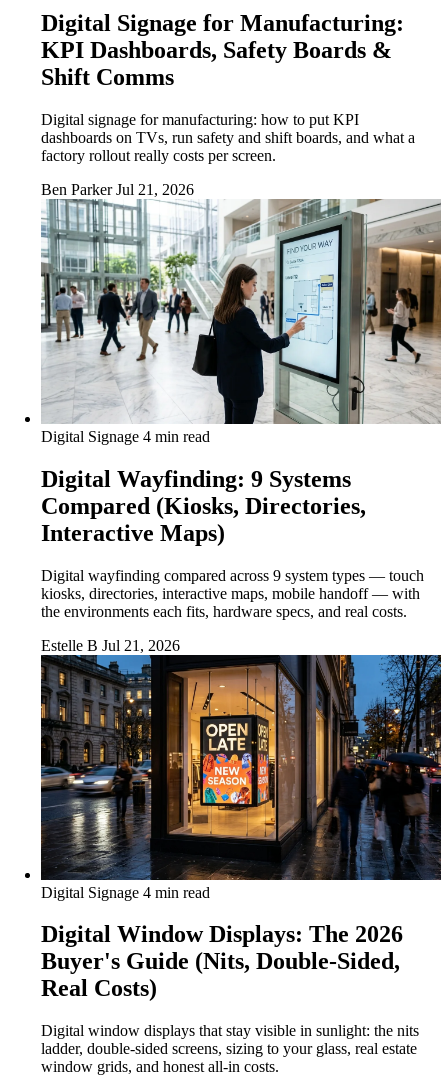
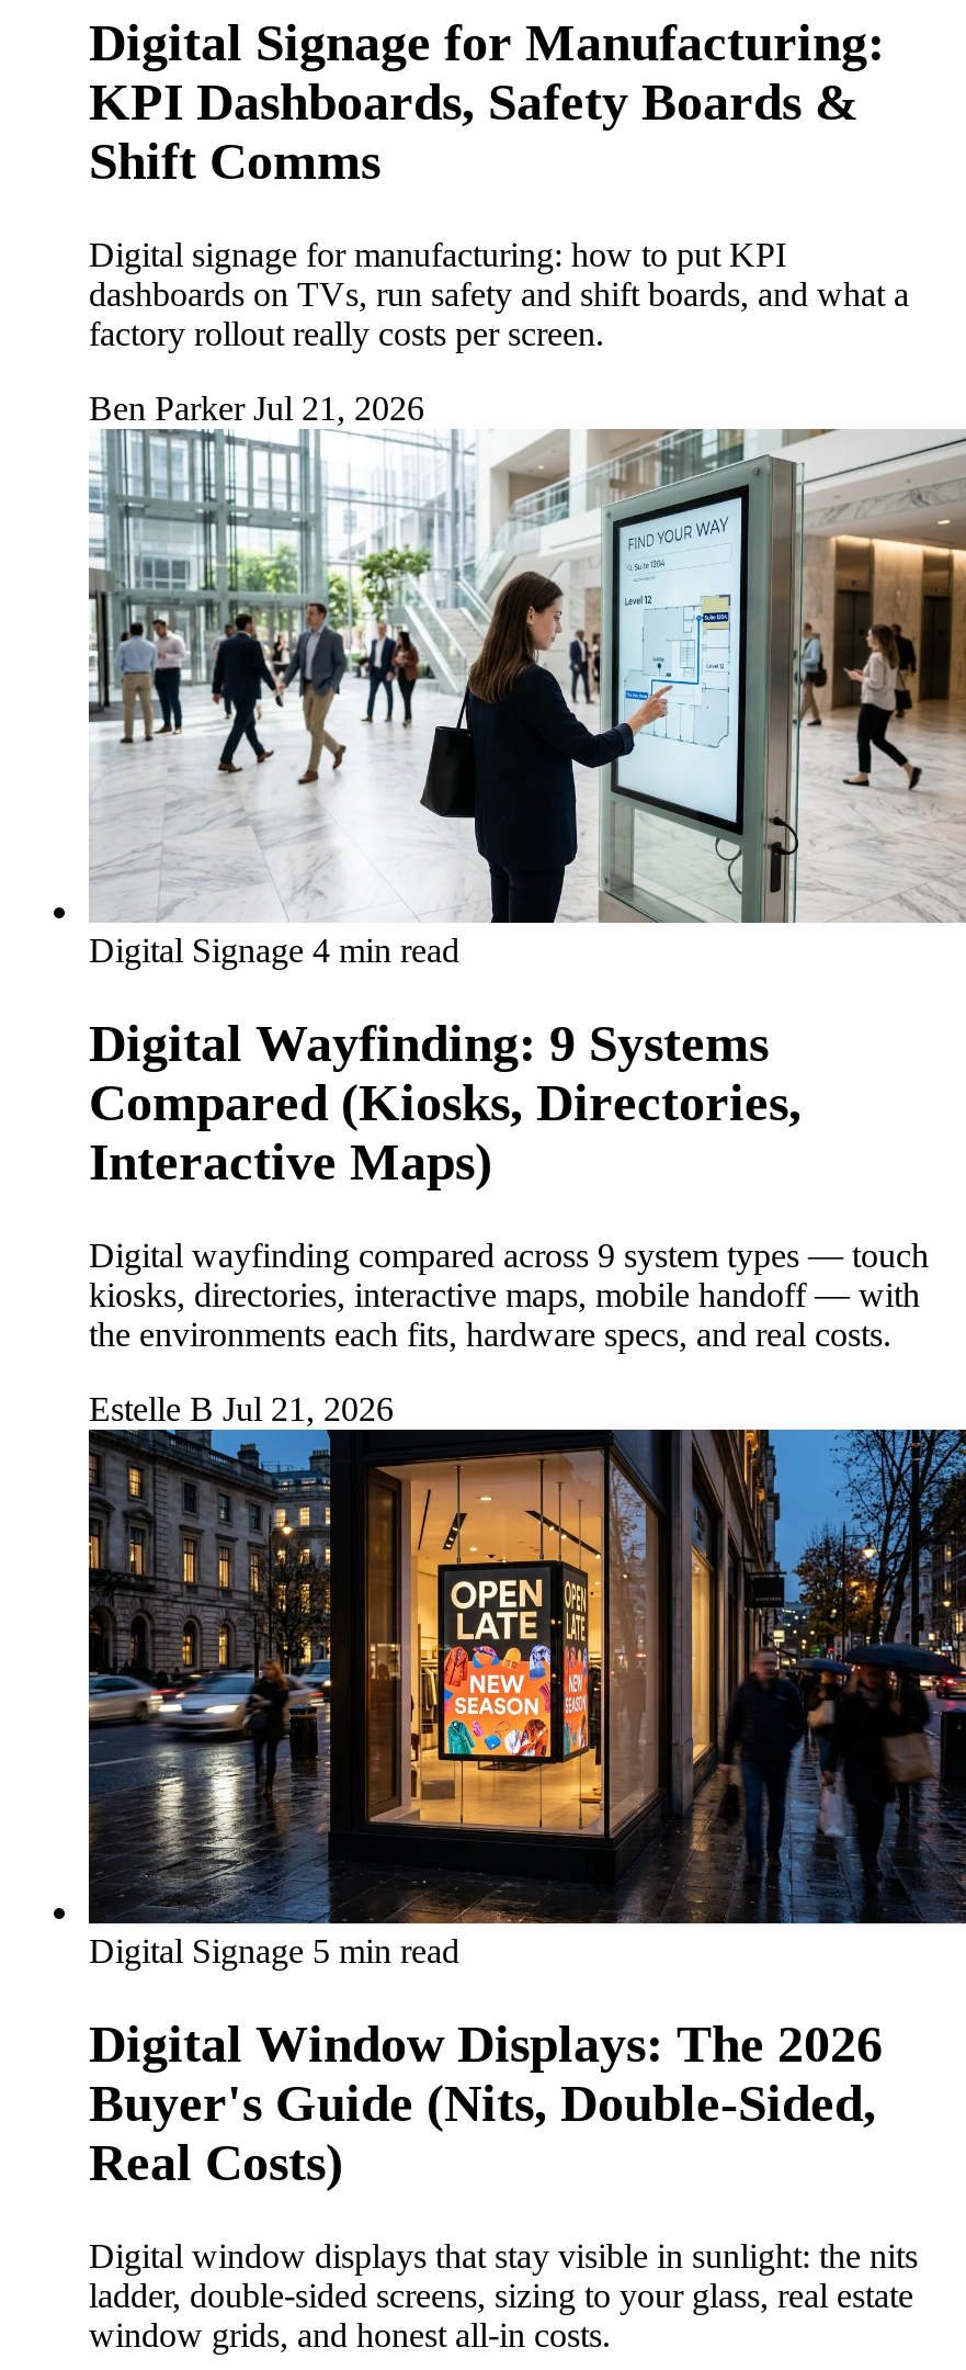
- Digital Signage 4 min read
+ Digital Signage 5 min read
